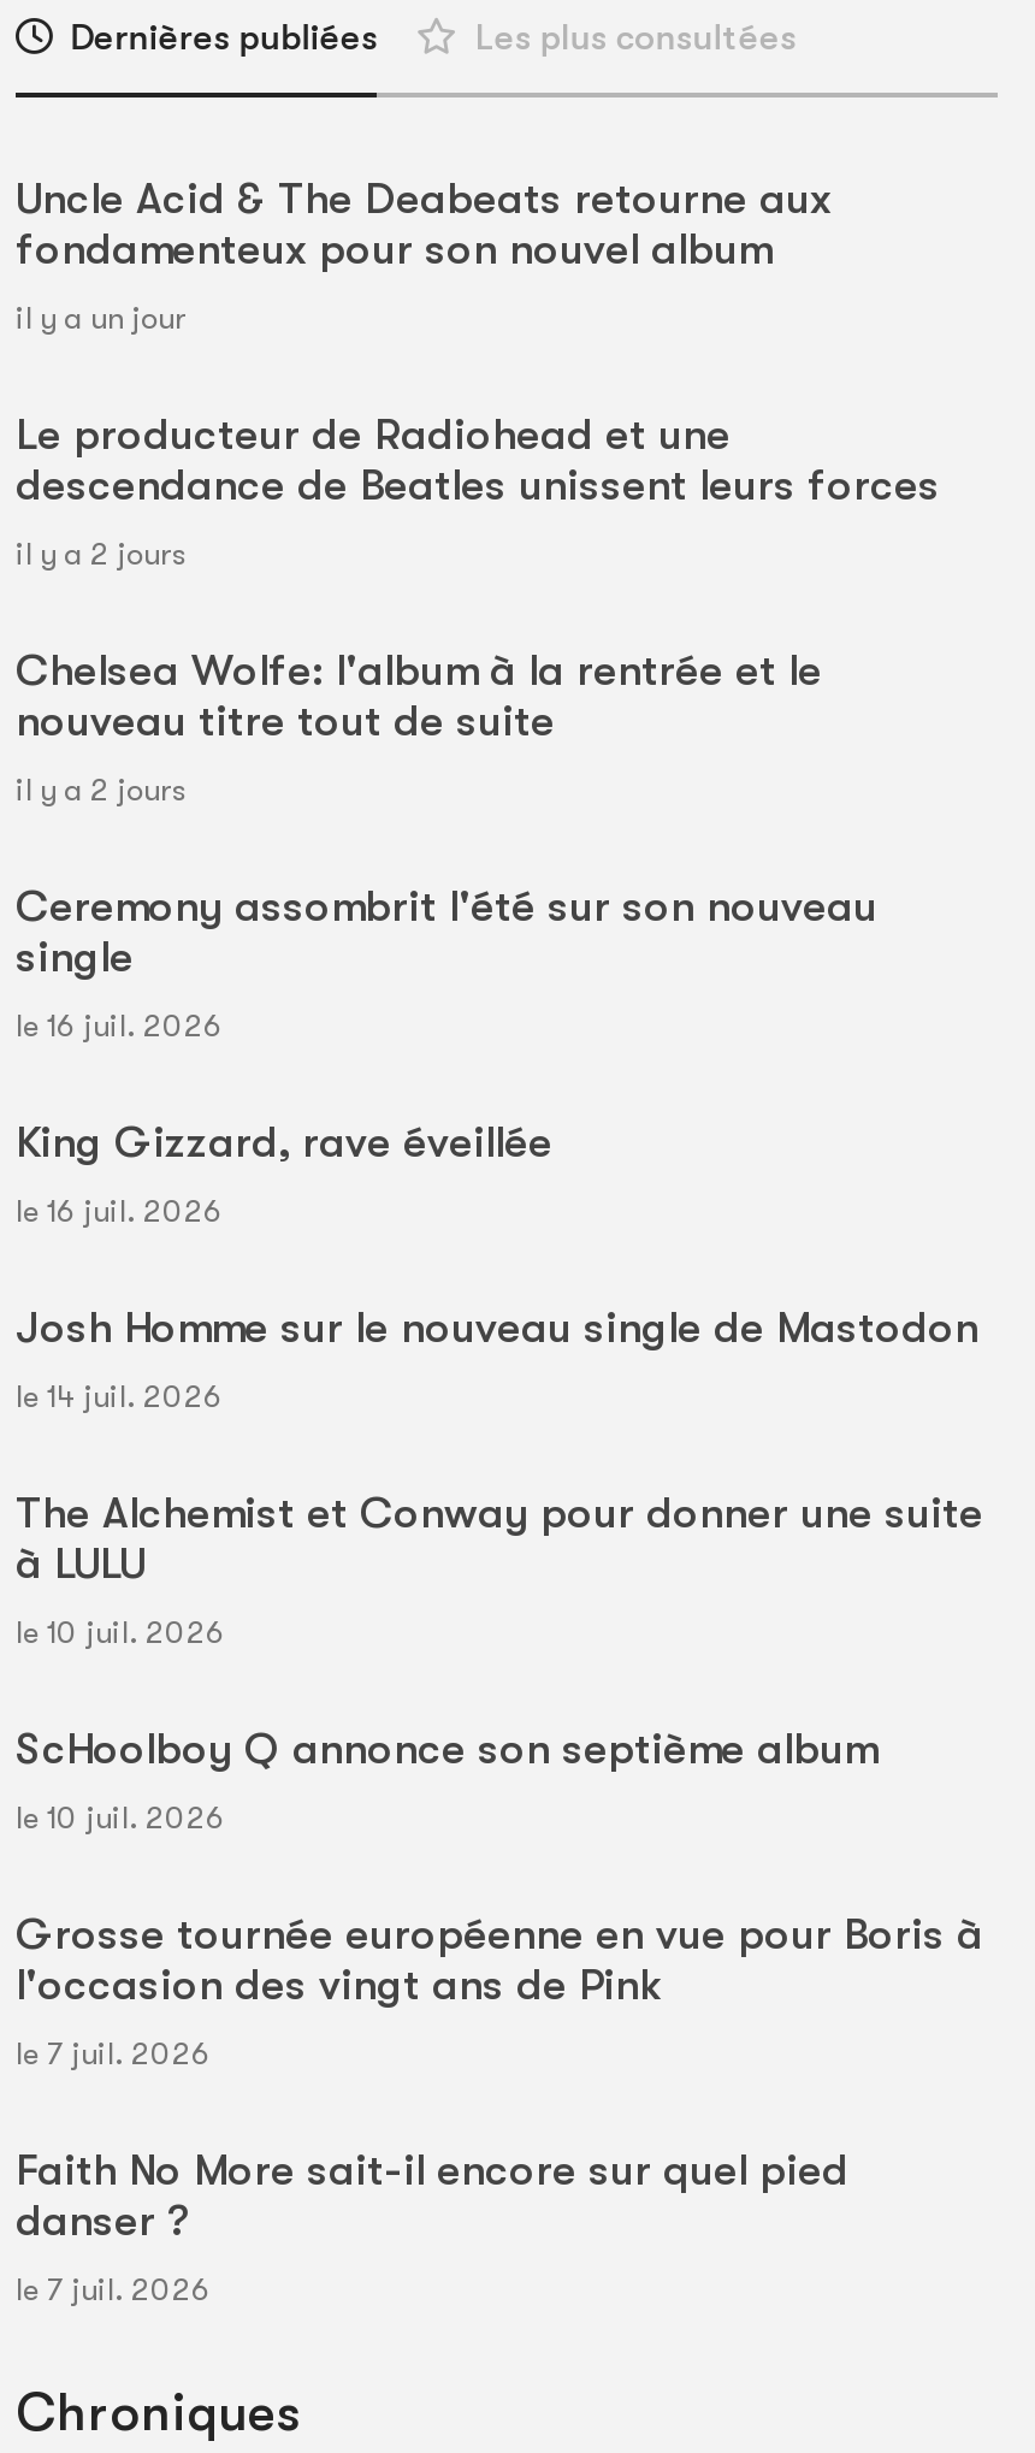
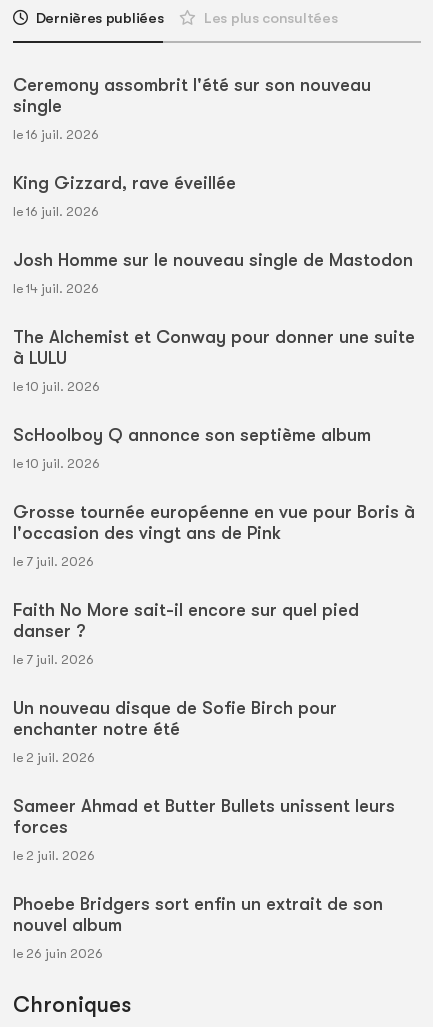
- Uncle Acid & The Deabeats retourne aux
- fondamenteux pour son nouvel album
- il y a un jour
- Le producteur de Radiohead et une
- descendance de Beatles unissent leurs forces
- il y a 2 jours
- Chelsea Wolfe: l'album à la rentrée et le
- nouveau titre tout de suite
- il y a 2 jours

moved up: Ceremony assombrit l'été sur son nouveau | single | le 16 juil. 2026 | ... | danser ? | le 7 juil. 2026

+ Un nouveau disque de Sofie Birch pour
+ enchanter notre été
+ le 2 juil. 2026
+ Sameer Ahmad et Butter Bullets unissent leurs
+ forces
+ le 2 juil. 2026
+ Phoebe Bridgers sort enfin un extrait de son
+ nouvel album
+ le 26 juin 2026
